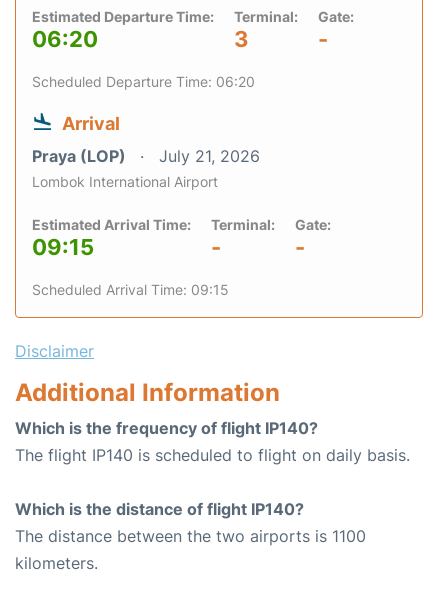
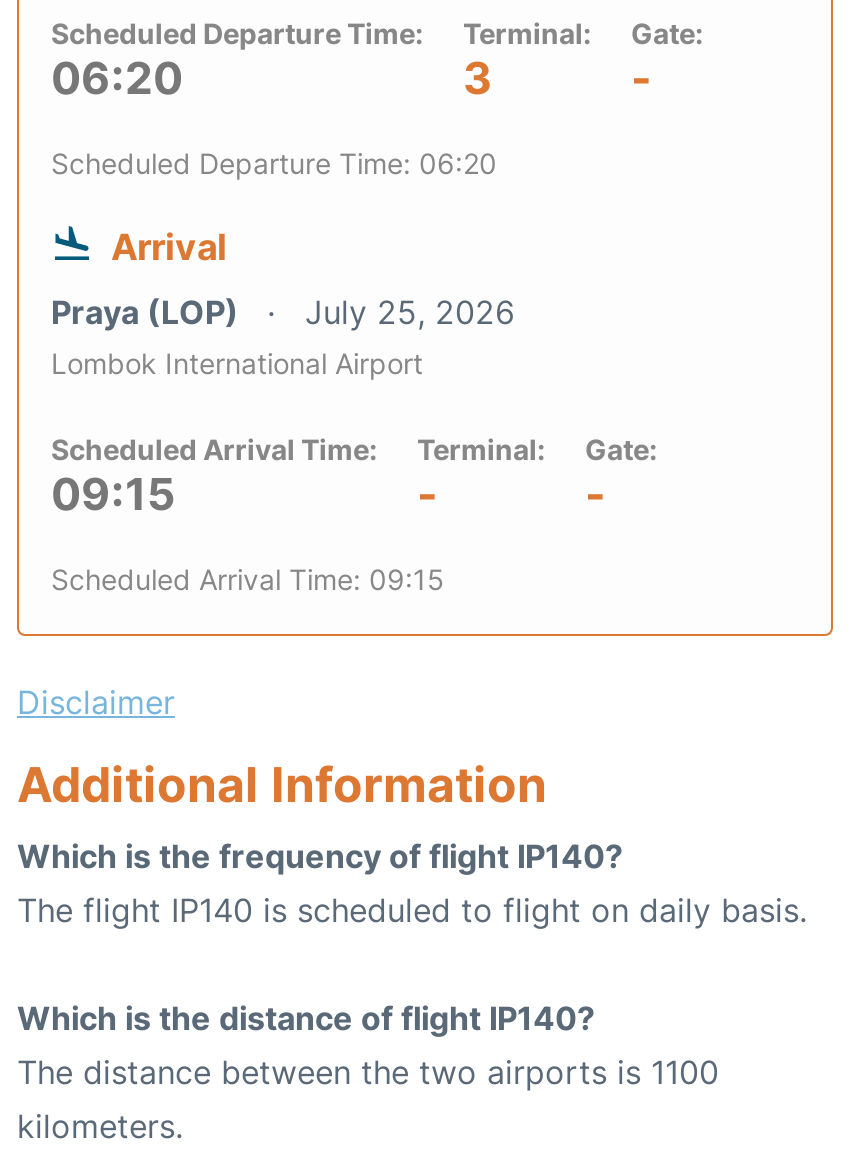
- Estimated Departure Time:
+ Scheduled Departure Time:

- Praya (LOP) July 21, 2026
+ Praya (LOP) July 25, 2026

- Estimated Arrival Time:
+ Scheduled Arrival Time:
